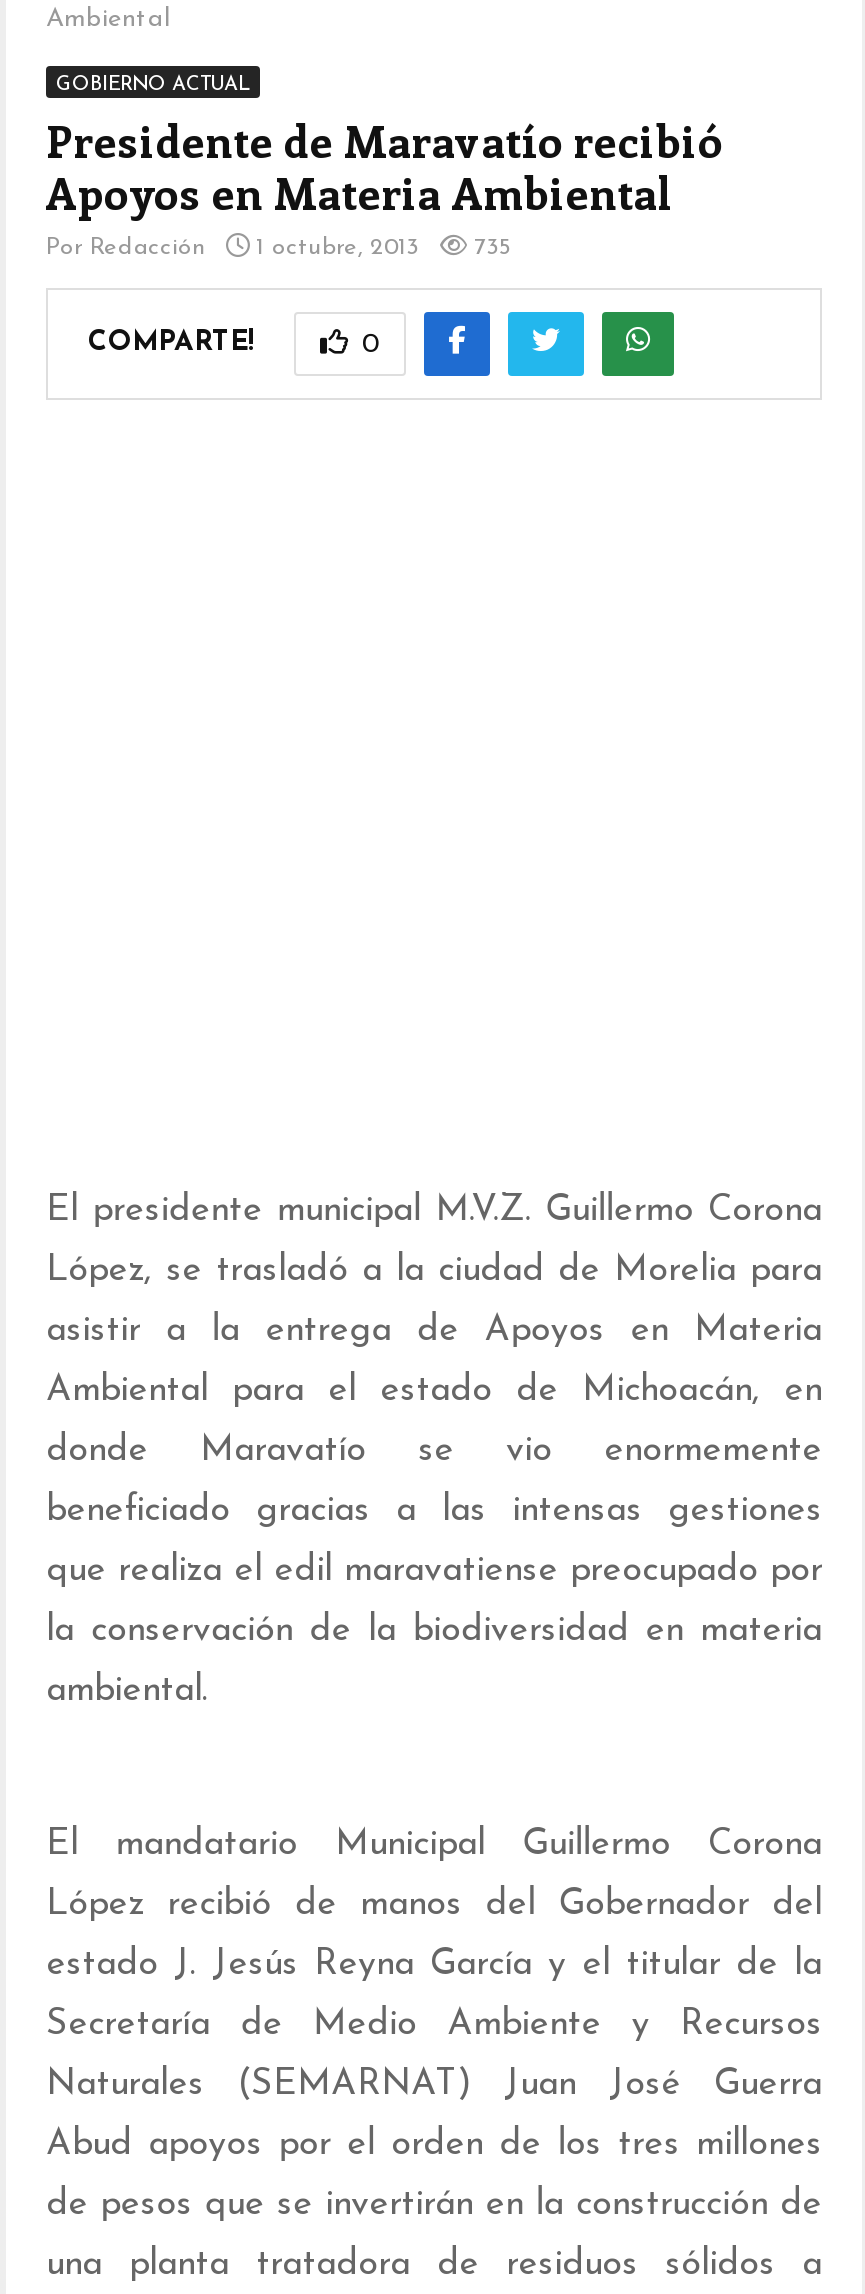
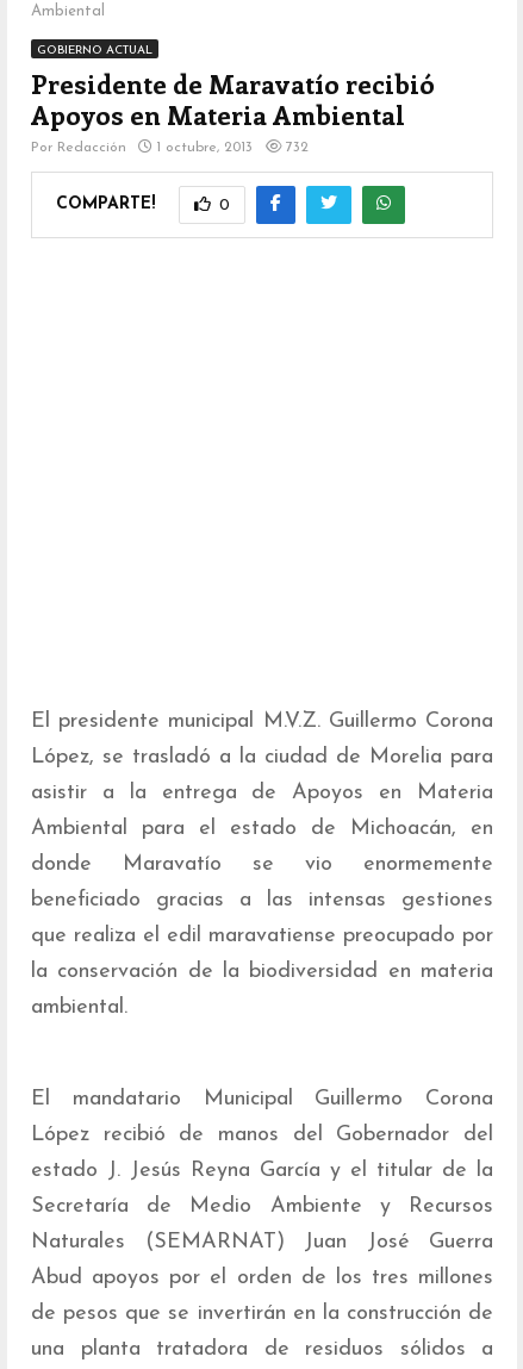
- 735
+ 732
